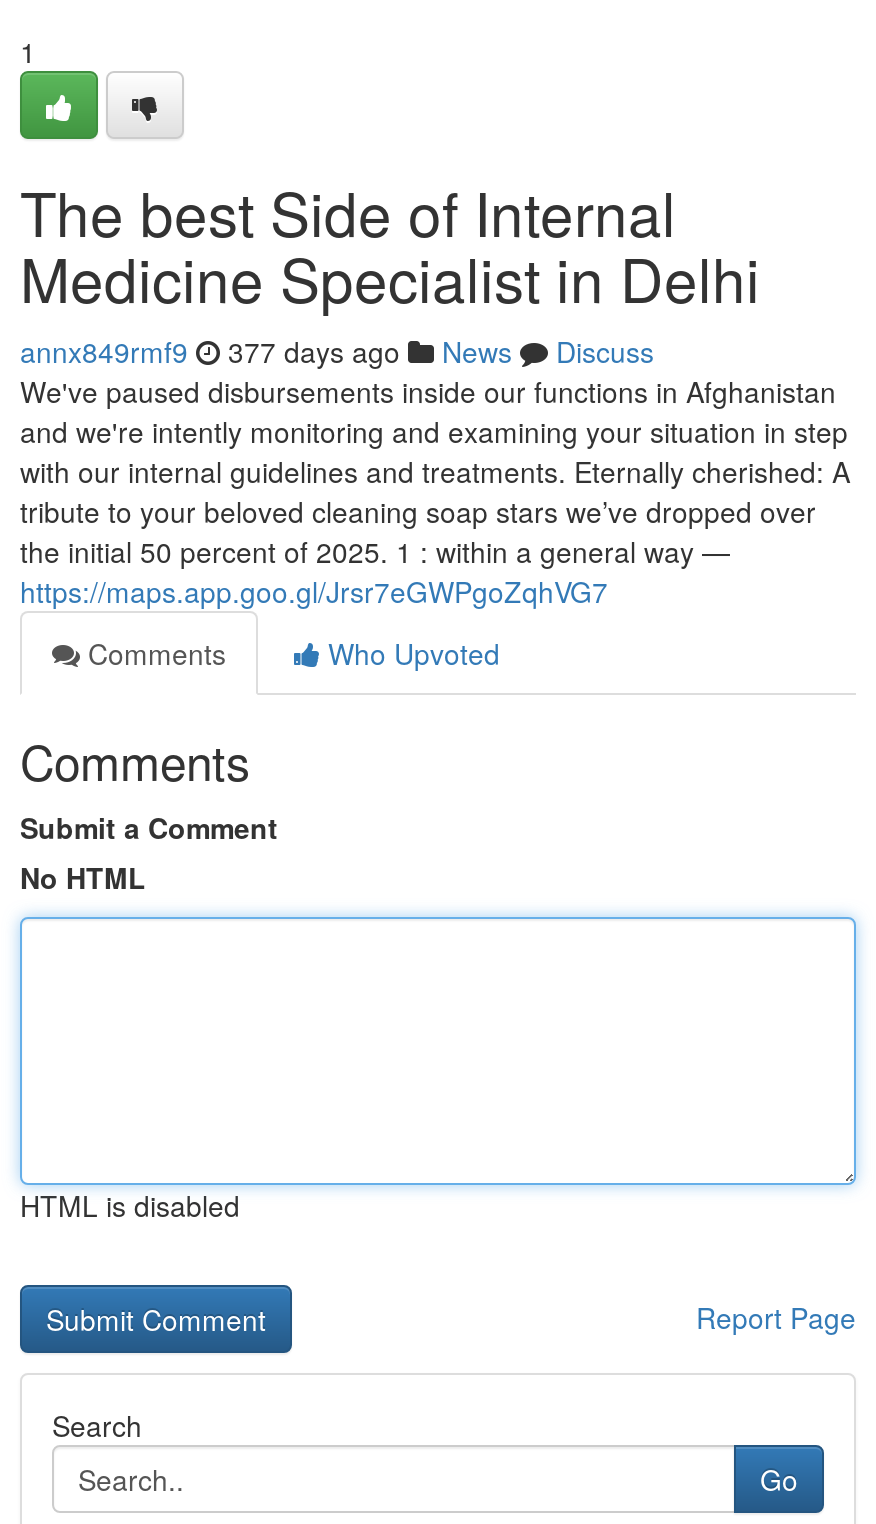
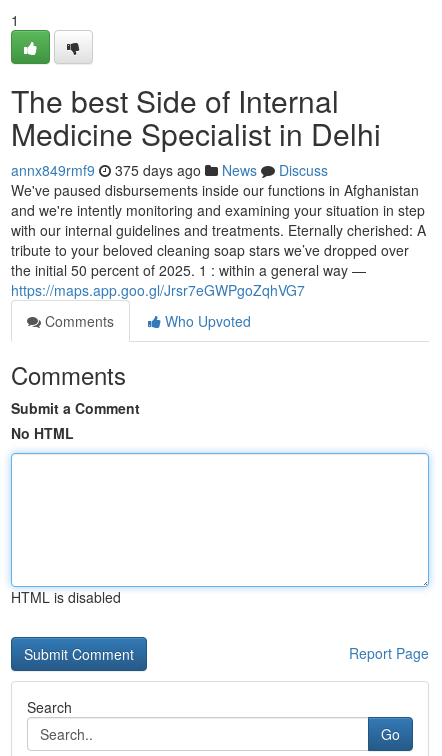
- annx849rmf9 377 days ago News Discuss
+ annx849rmf9 375 days ago News Discuss
